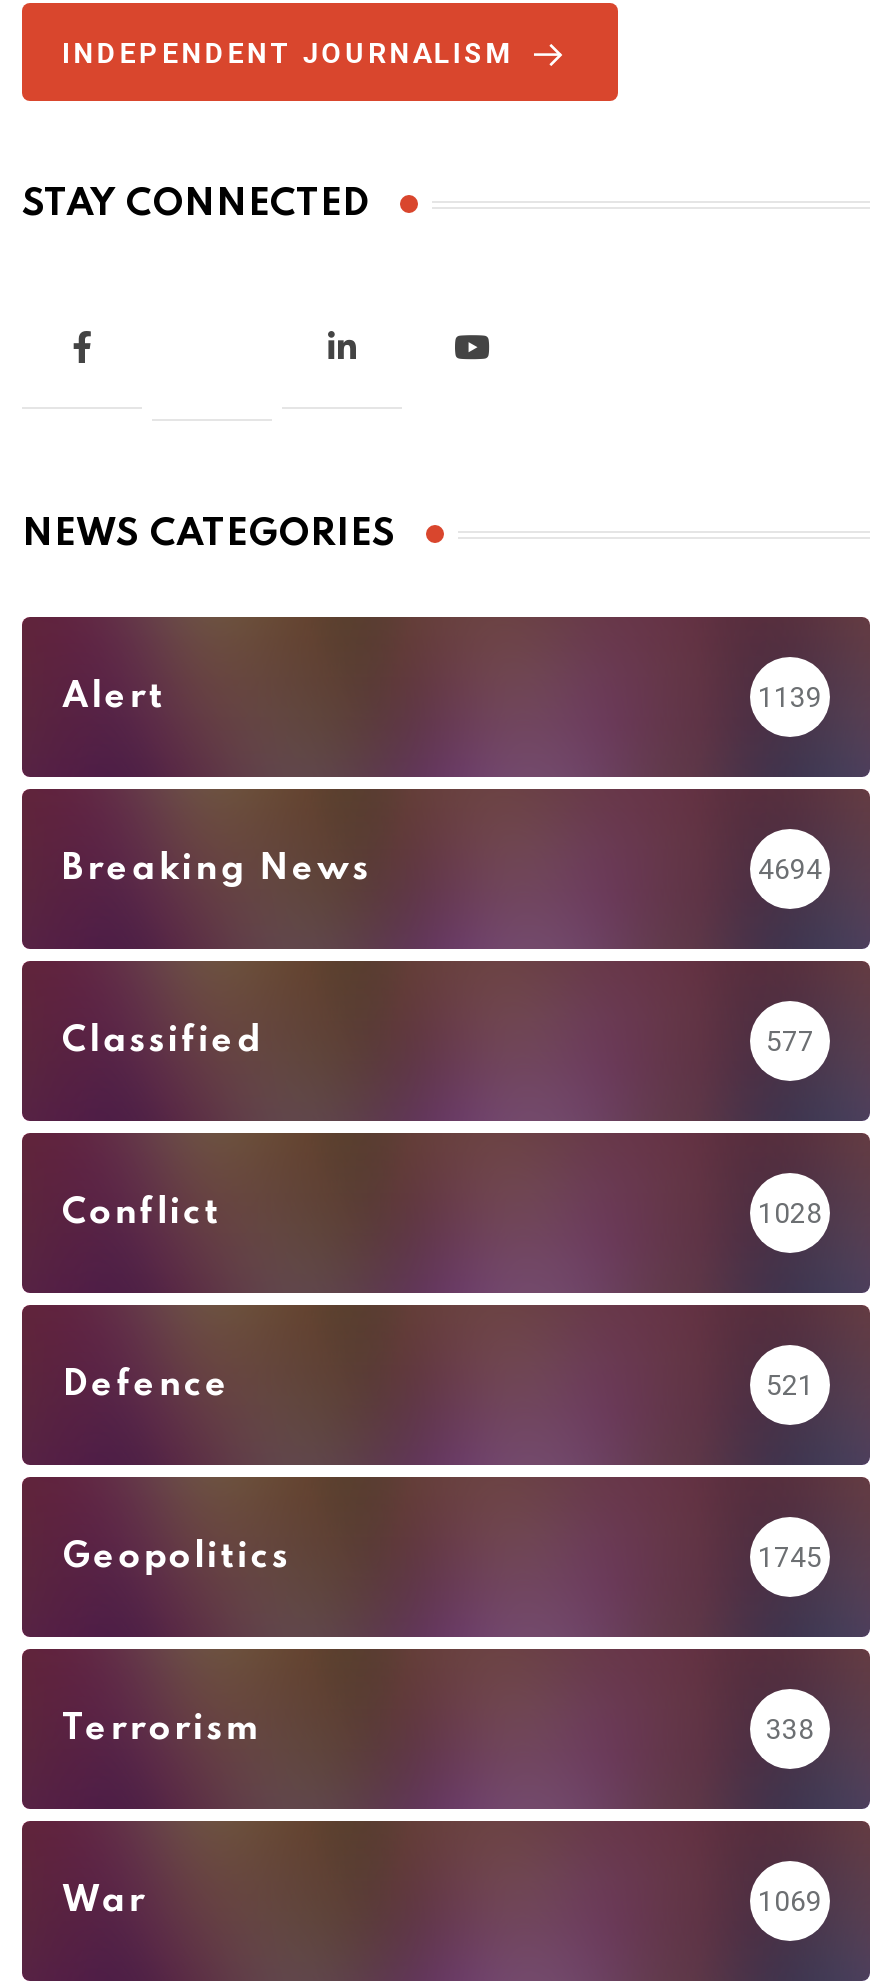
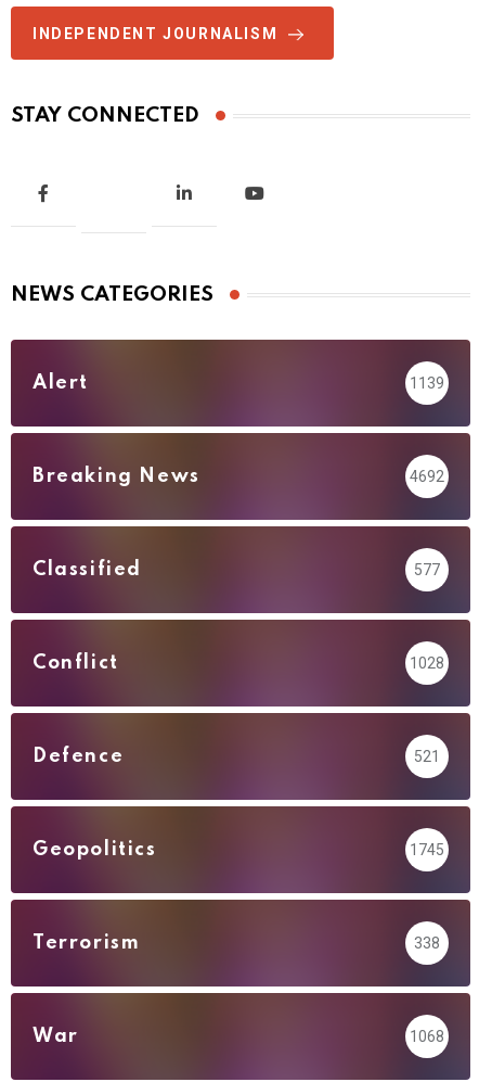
- 4694
+ 4692

- 1069
+ 1068
